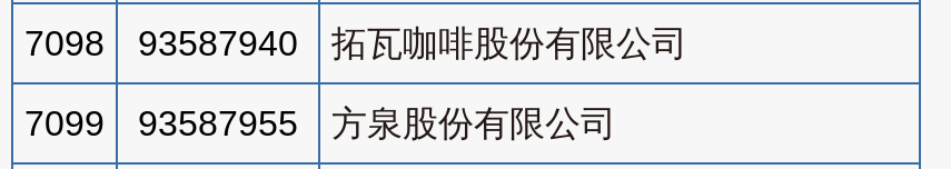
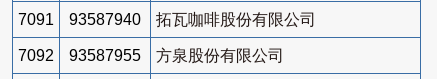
- 7098 93587940 拓瓦咖啡股份有限公司
+ 7091 93587940 拓瓦咖啡股份有限公司

- 7099 93587955 方泉股份有限公司
+ 7092 93587955 方泉股份有限公司
